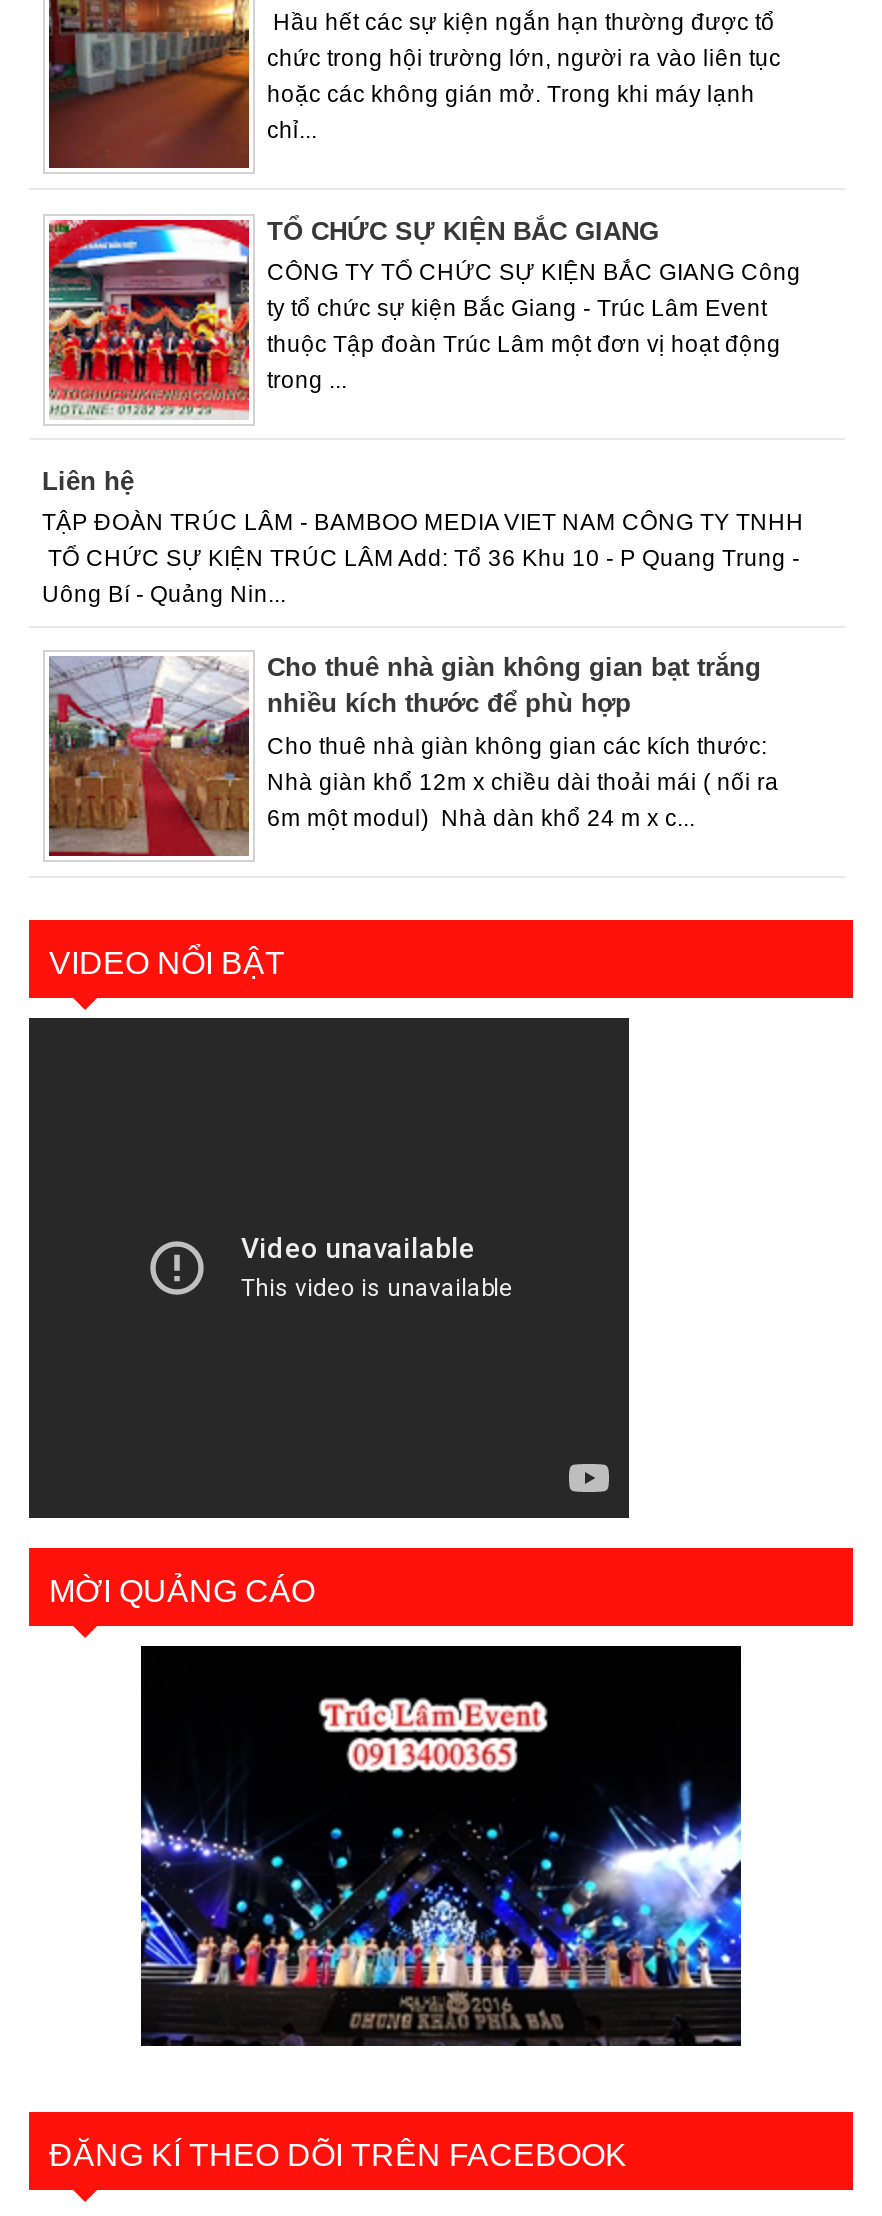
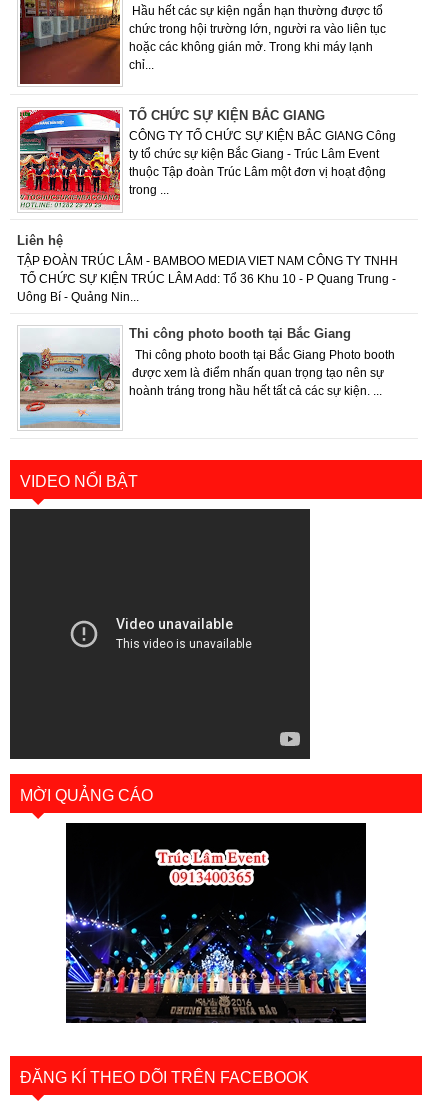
- [image]
- Cho thuê nhà giàn không gian bạt trắng
- nhiều kích thước để phù hợp
+ [image]
+ Thi công photo booth tại Bắc Giang

- Cho thuê nhà giàn không gian các kích thước:
+ Thi công photo booth tại Bắc Giang Photo booth

- Nhà giàn khổ 12m x chiều dài thoải mái ( nối ra
+ được xem là điểm nhấn quan trọng tạo nên sự

- 6m một modul) Nhà dàn khổ 24 m x c...
+ hoành tráng trong hầu hết tất cả các sự kiện. ...
